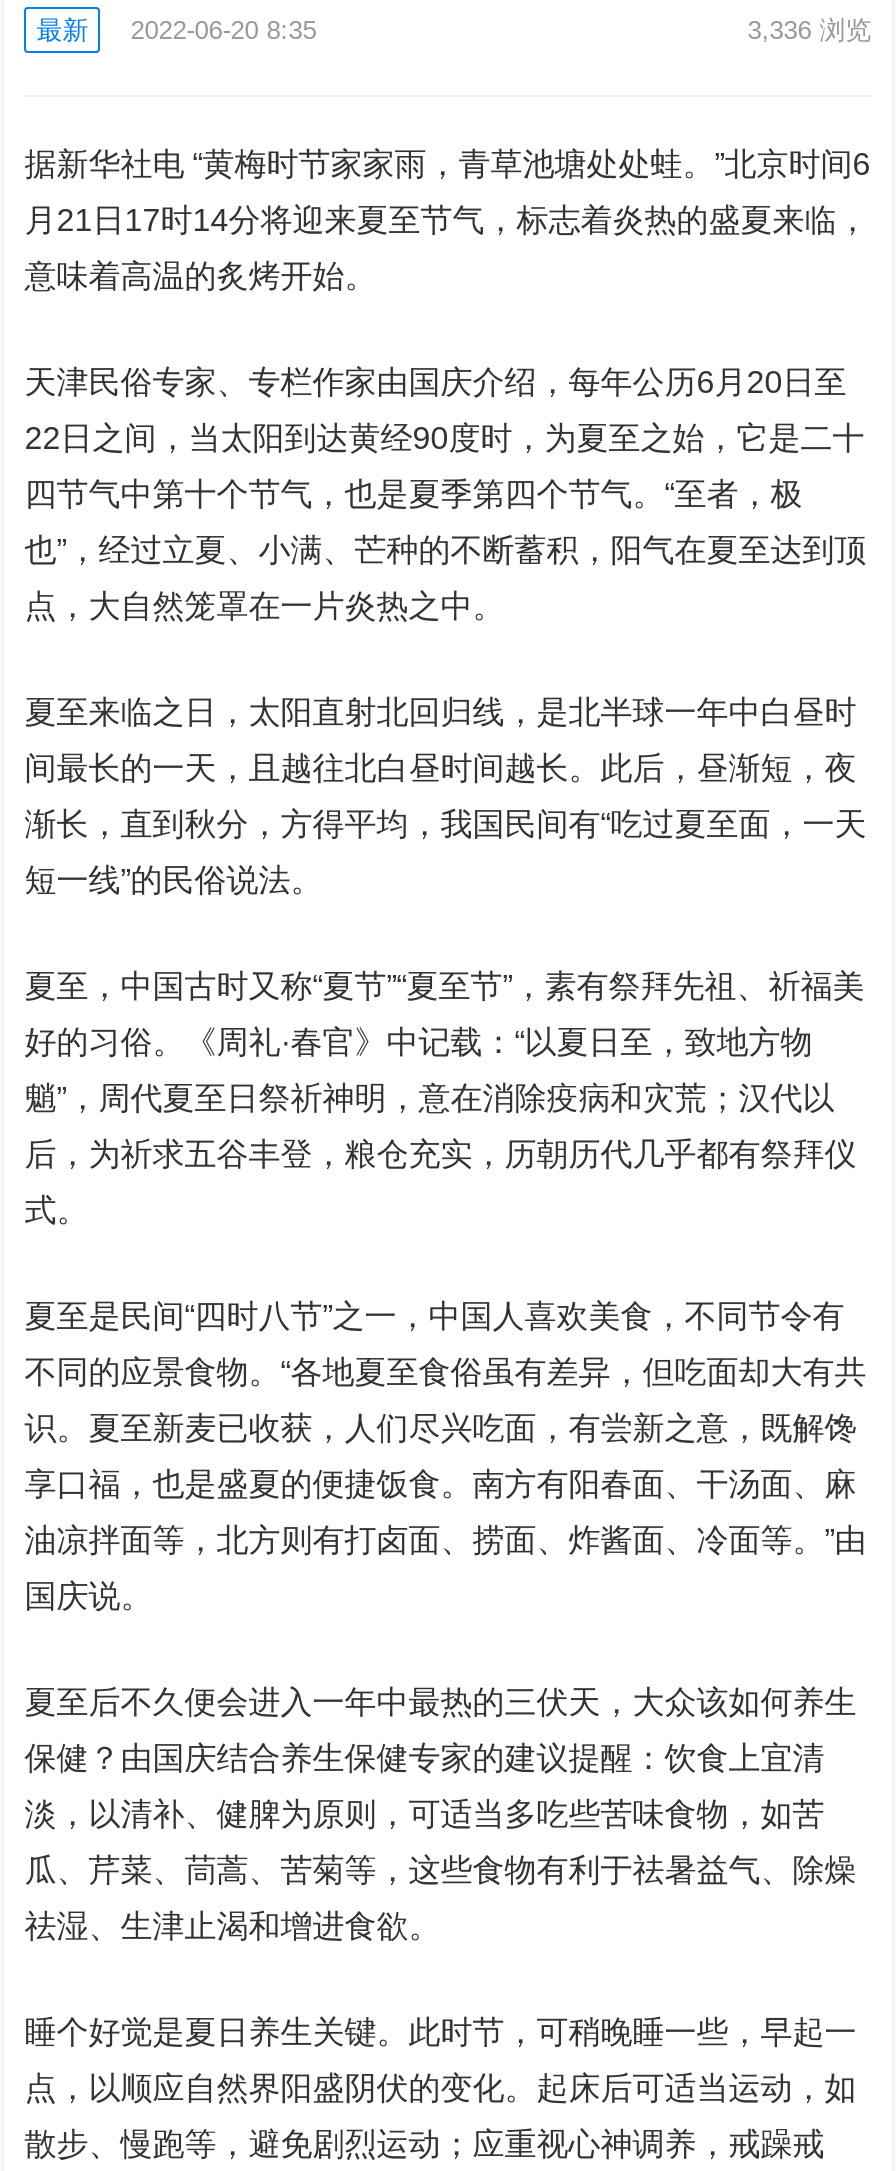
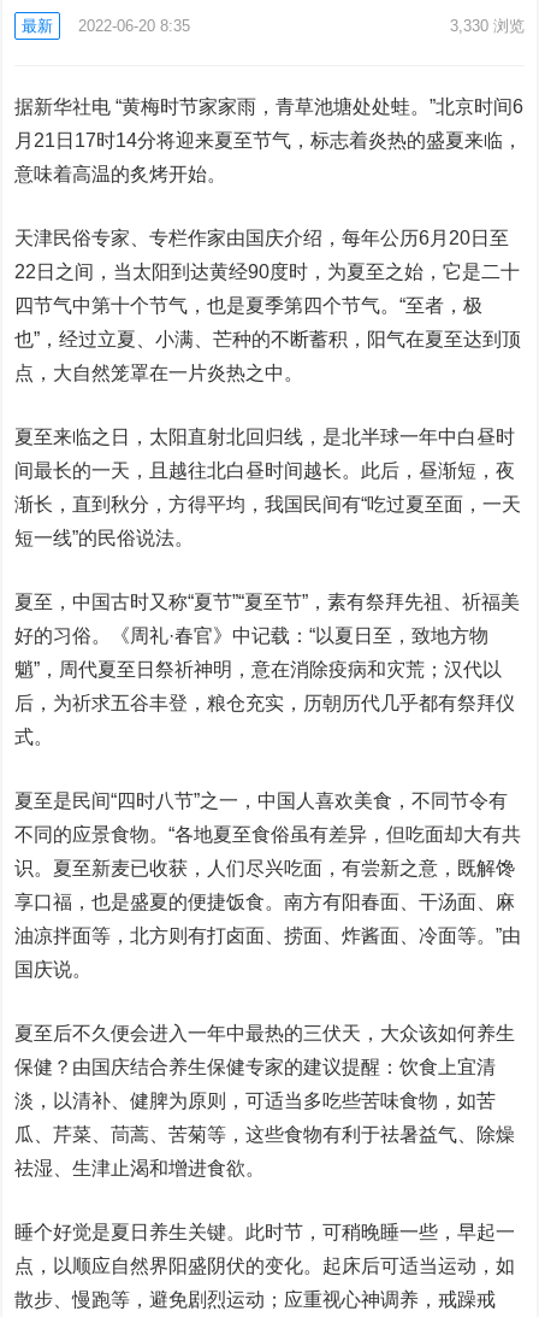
- 3,336浏览
+ 3,330浏览
